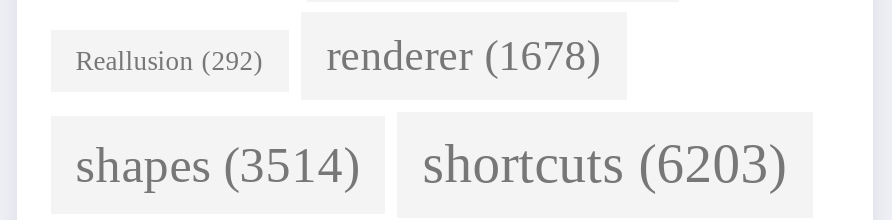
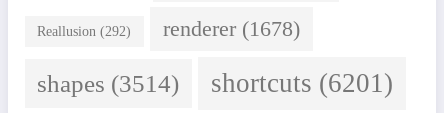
- shapes (3514) shortcuts (6203)
+ shapes (3514) shortcuts (6201)
